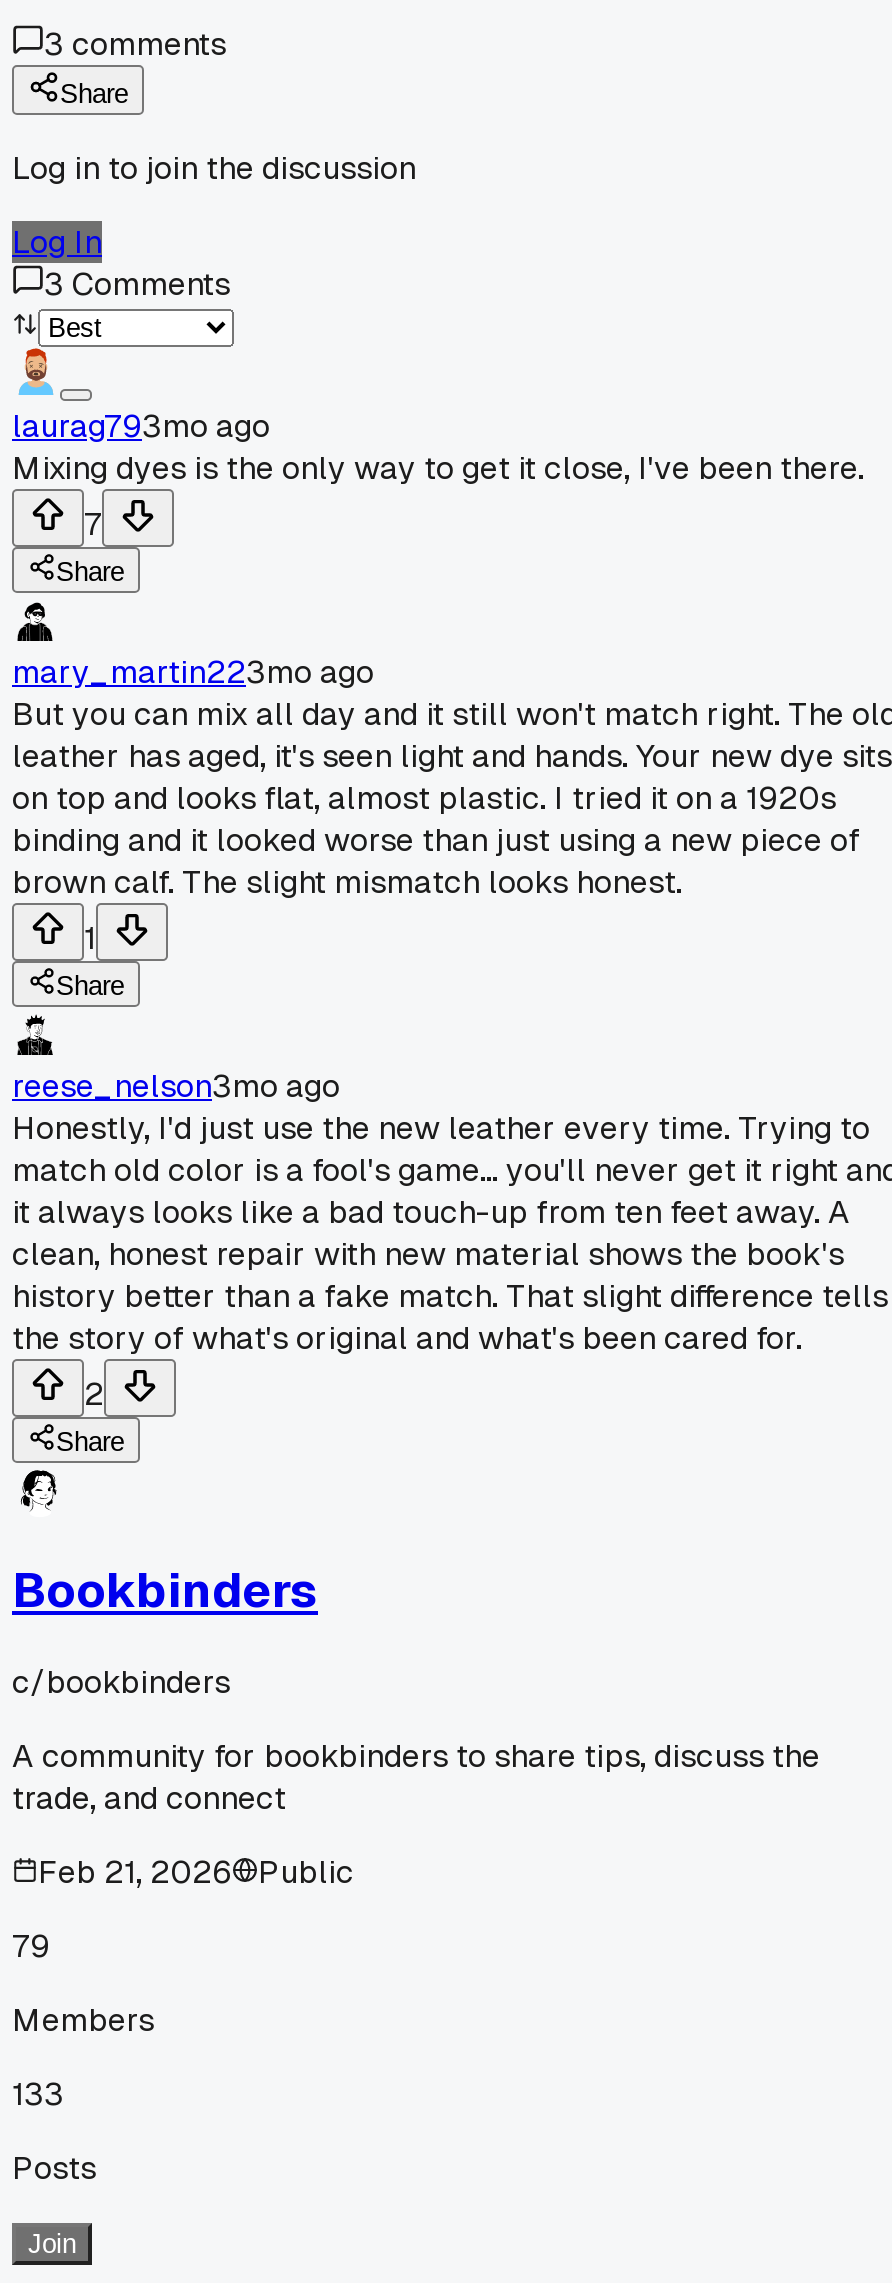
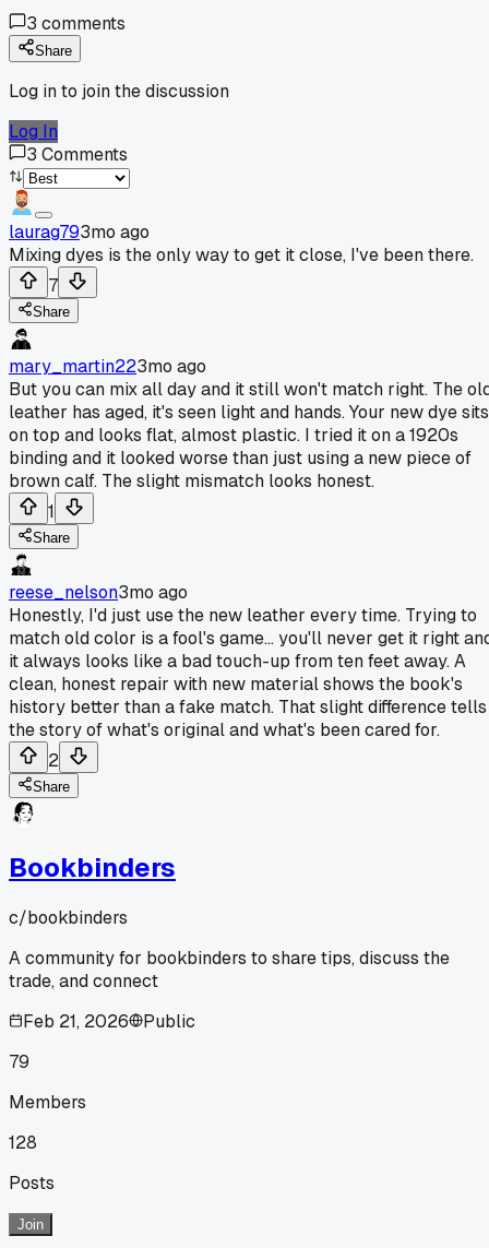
- 133
+ 128
